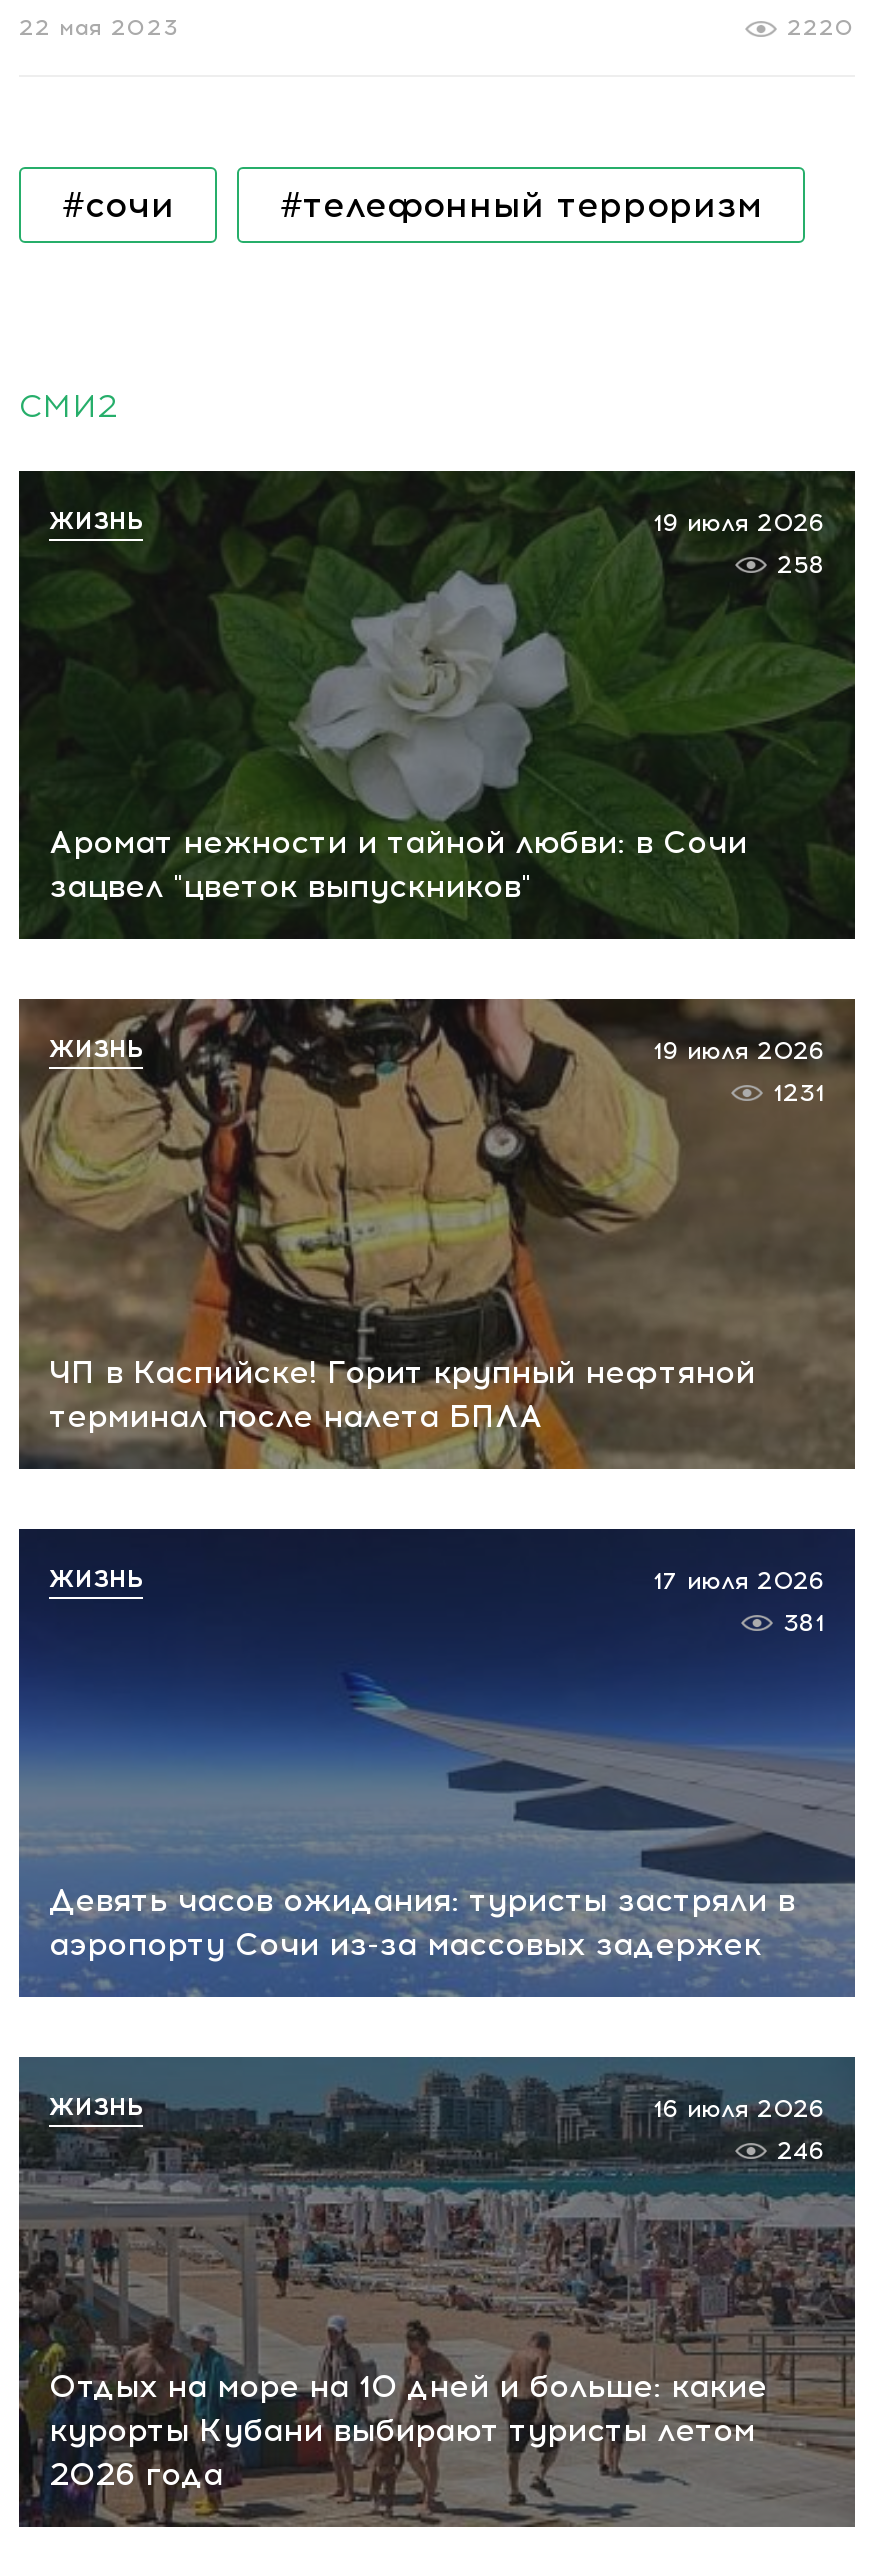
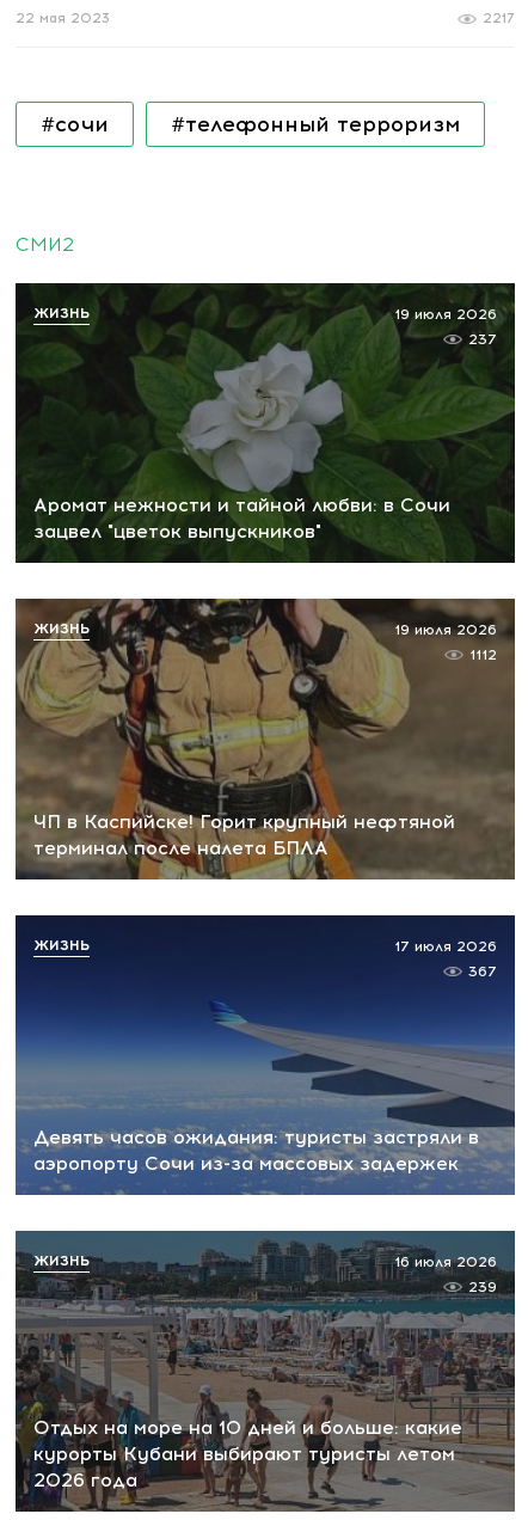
- 2220
+ 2217

- 258
+ 237

- 1231
+ 1112

- 381
+ 367

- 246
+ 239
